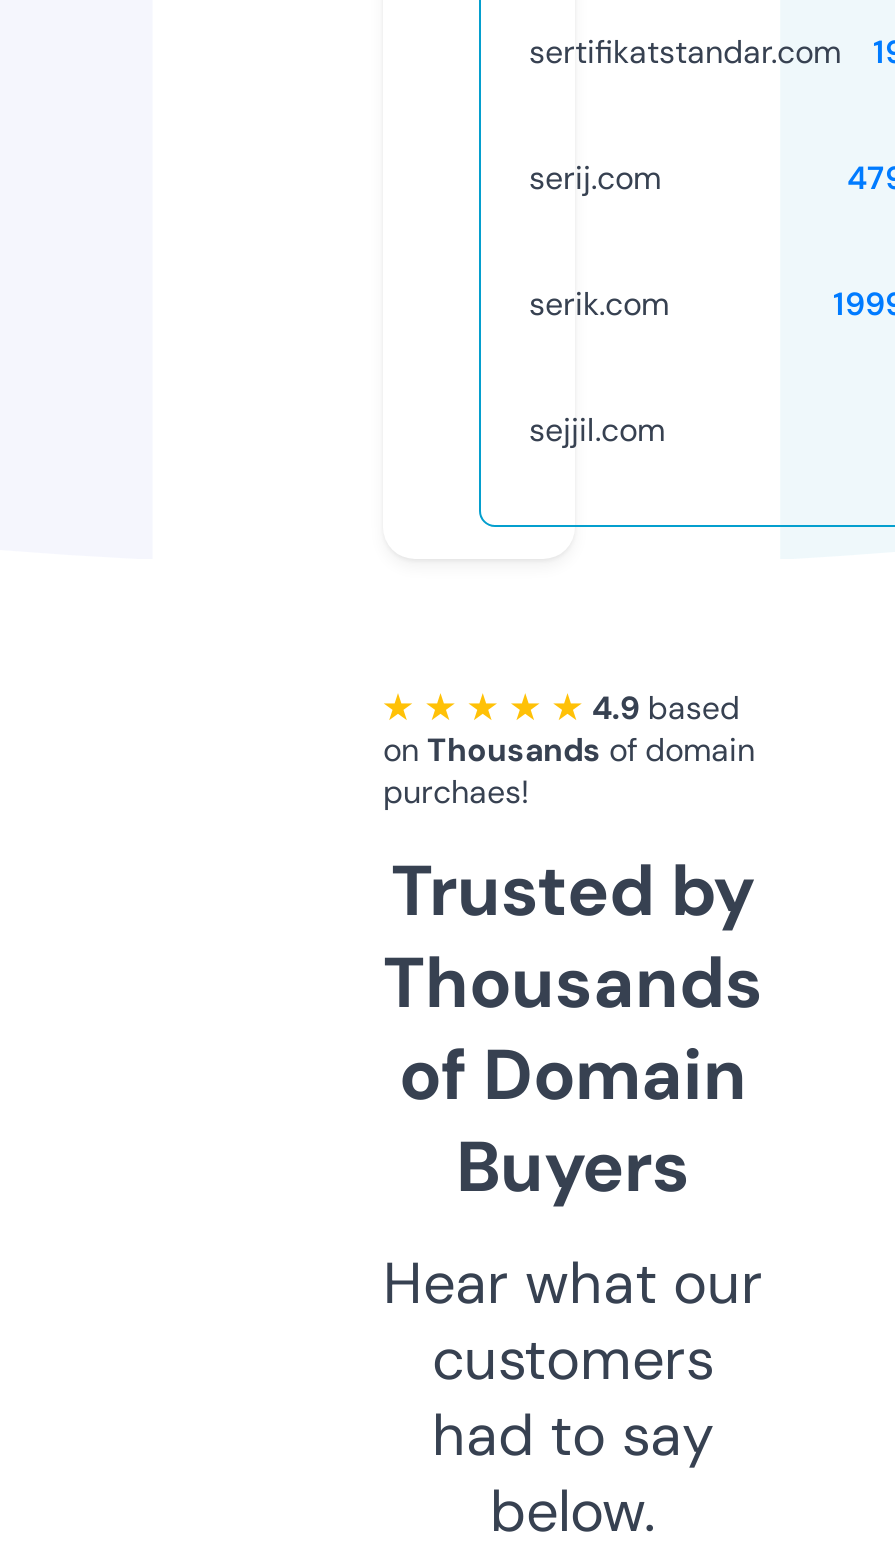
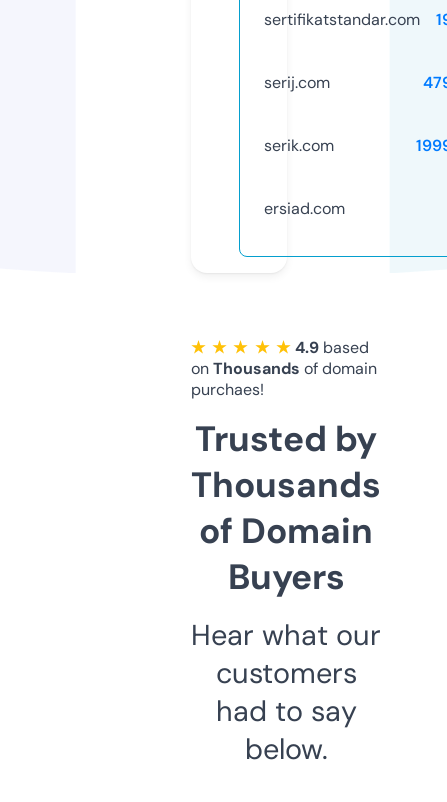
- sejjil.com
+ ersiad.com
